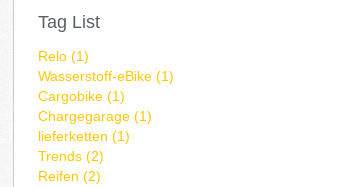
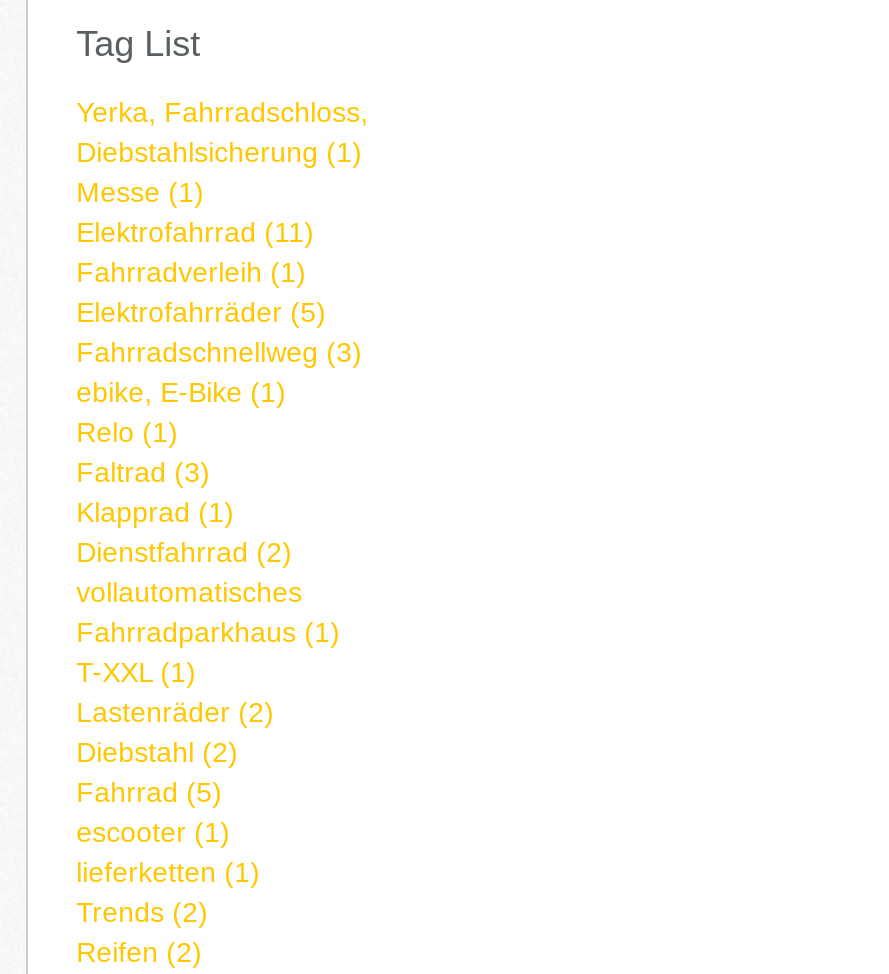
+ Yerka, Fahrradschloss,
+ Diebstahlsicherung (1)
+ Messe (1)
+ Elektrofahrrad (11)
+ Fahrradverleih (1)
+ Elektrofahrräder (5)
+ Fahrradschnellweg (3)
+ ebike, E-Bike (1)

- Wasserstoff-eBike (1)
- Cargobike (1)
- Chargegarage (1)
+ Faltrad (3)
+ Klapprad (1)
+ Dienstfahrrad (2)
+ vollautomatisches
+ Fahrradparkhaus (1)
+ T-XXL (1)
+ Lastenräder (2)
+ Diebstahl (2)
+ Fahrrad (5)
+ escooter (1)
